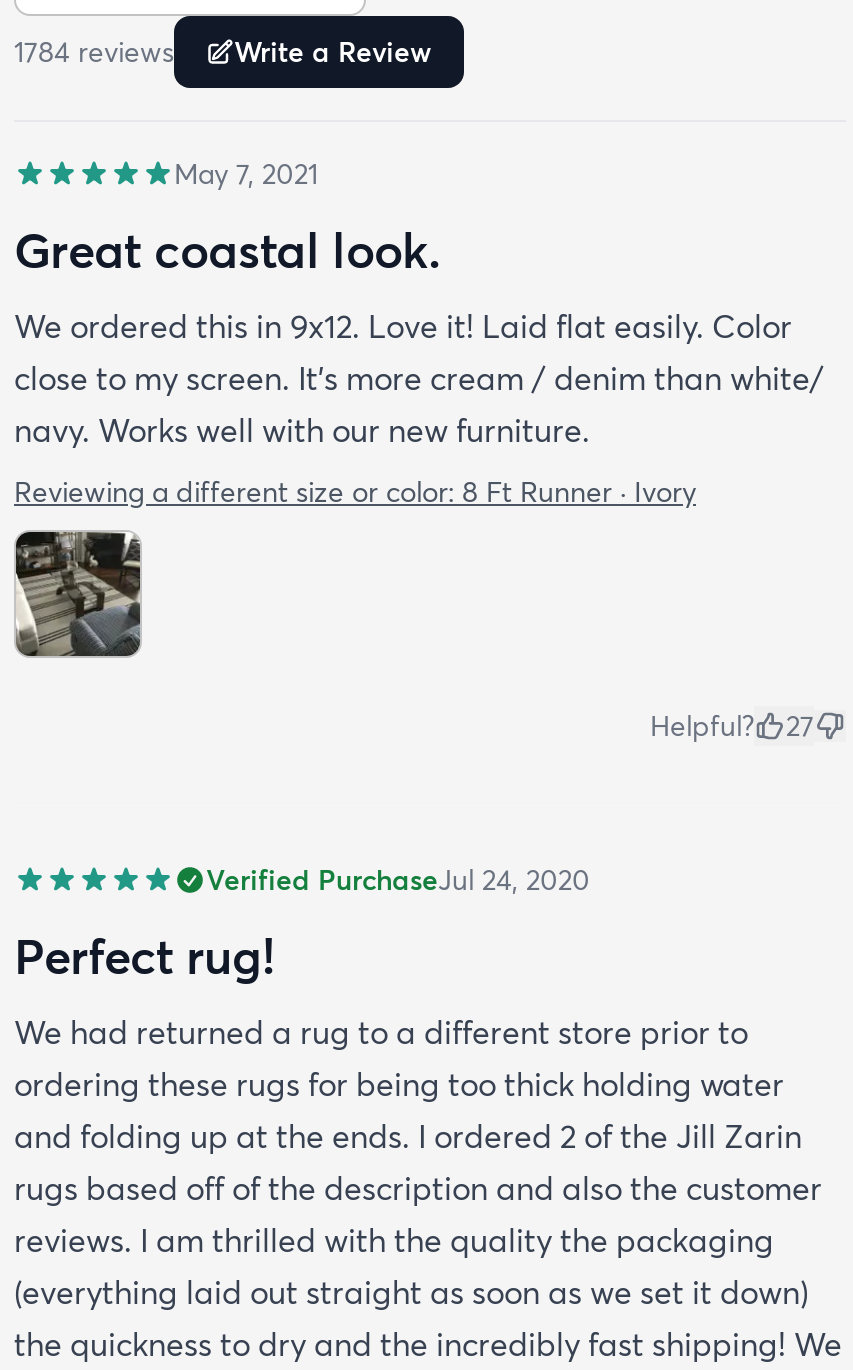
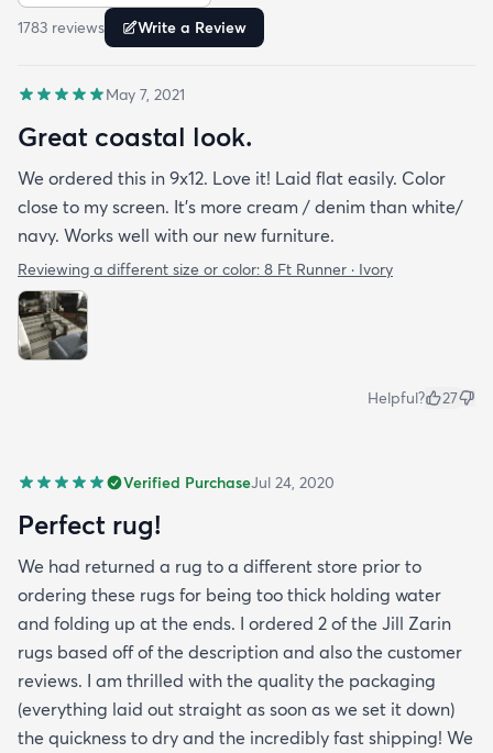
- 1784 reviews Write a Review
+ 1783 reviews Write a Review
